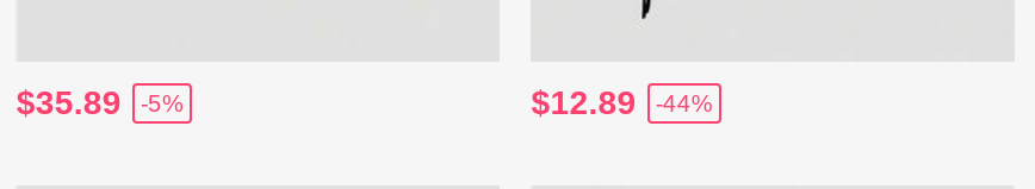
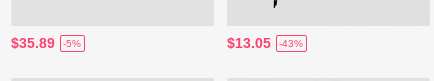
- $12.89
- -44%
+ $13.05
+ -43%
